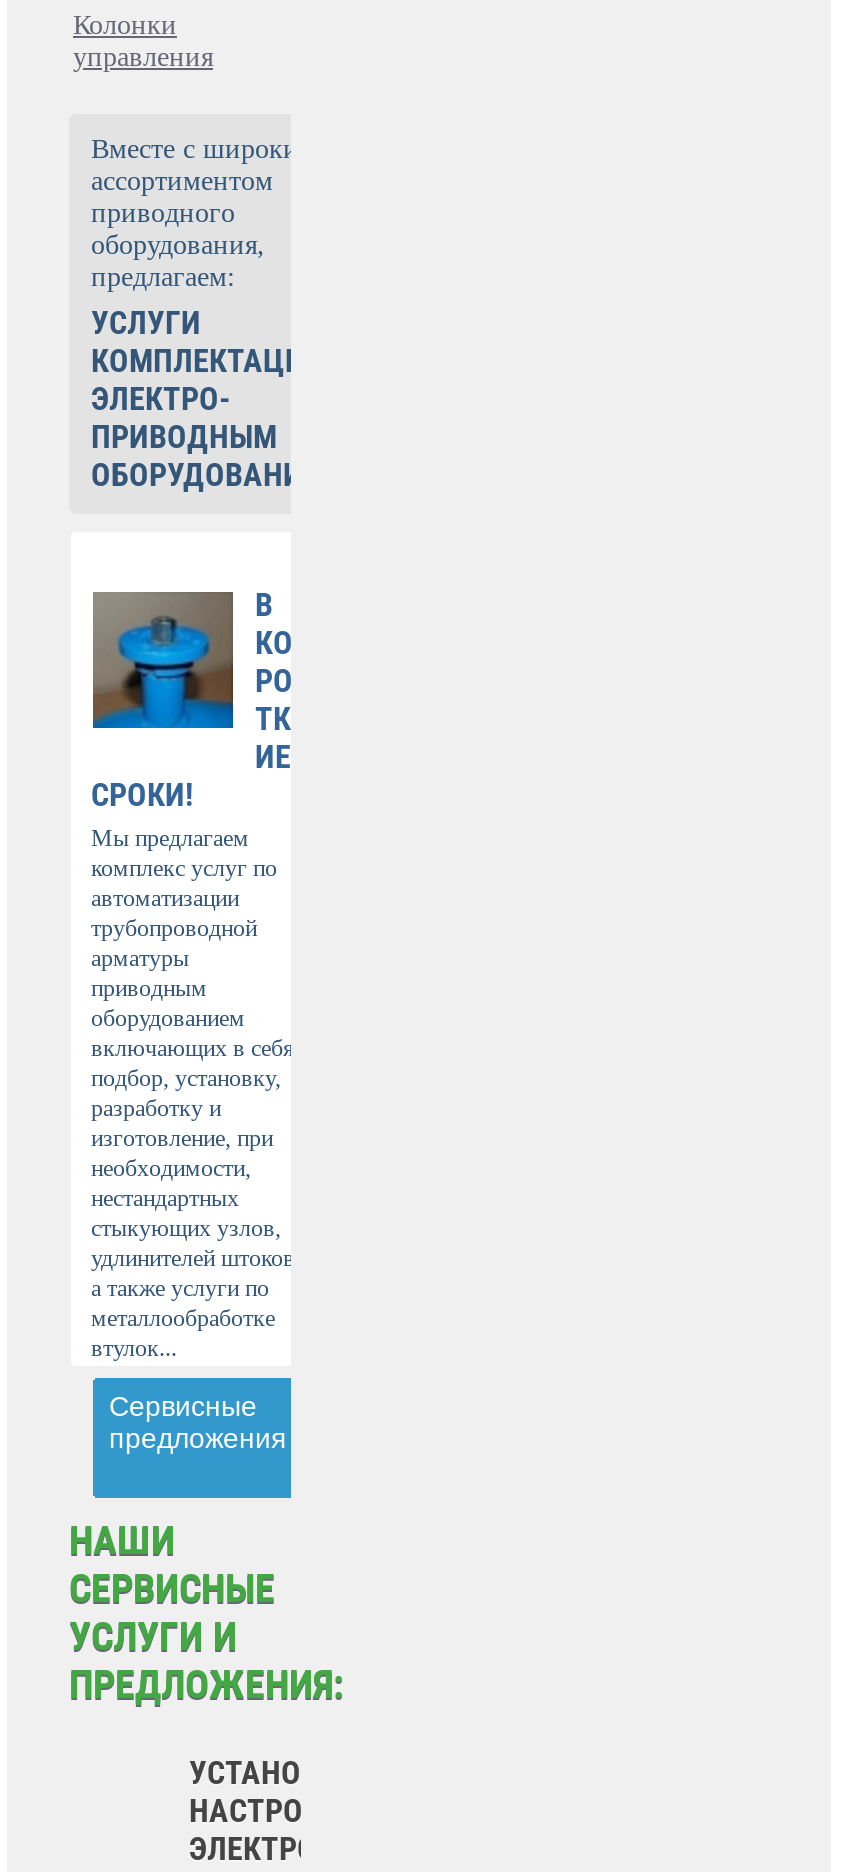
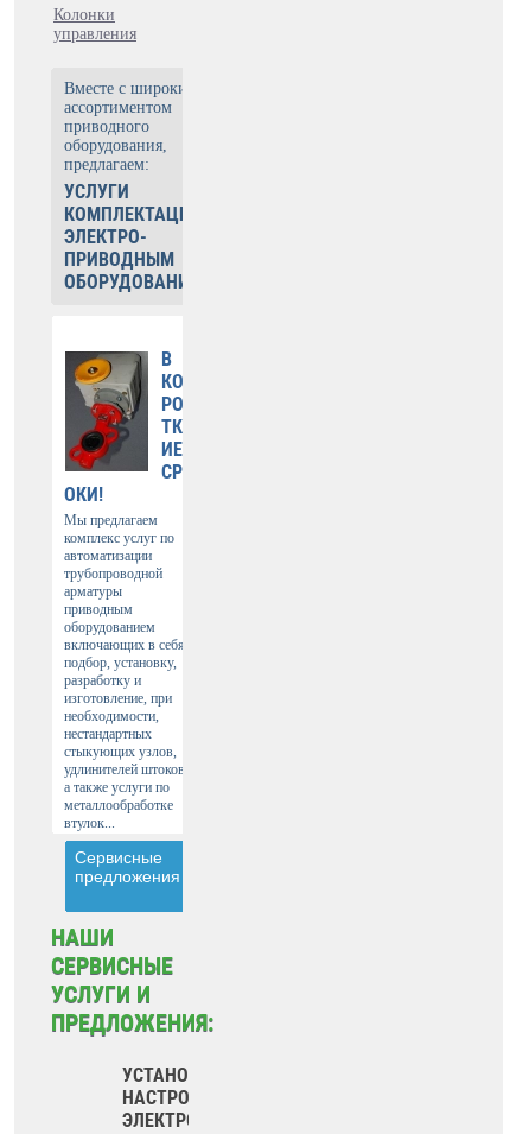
- [image]
+ [image]
